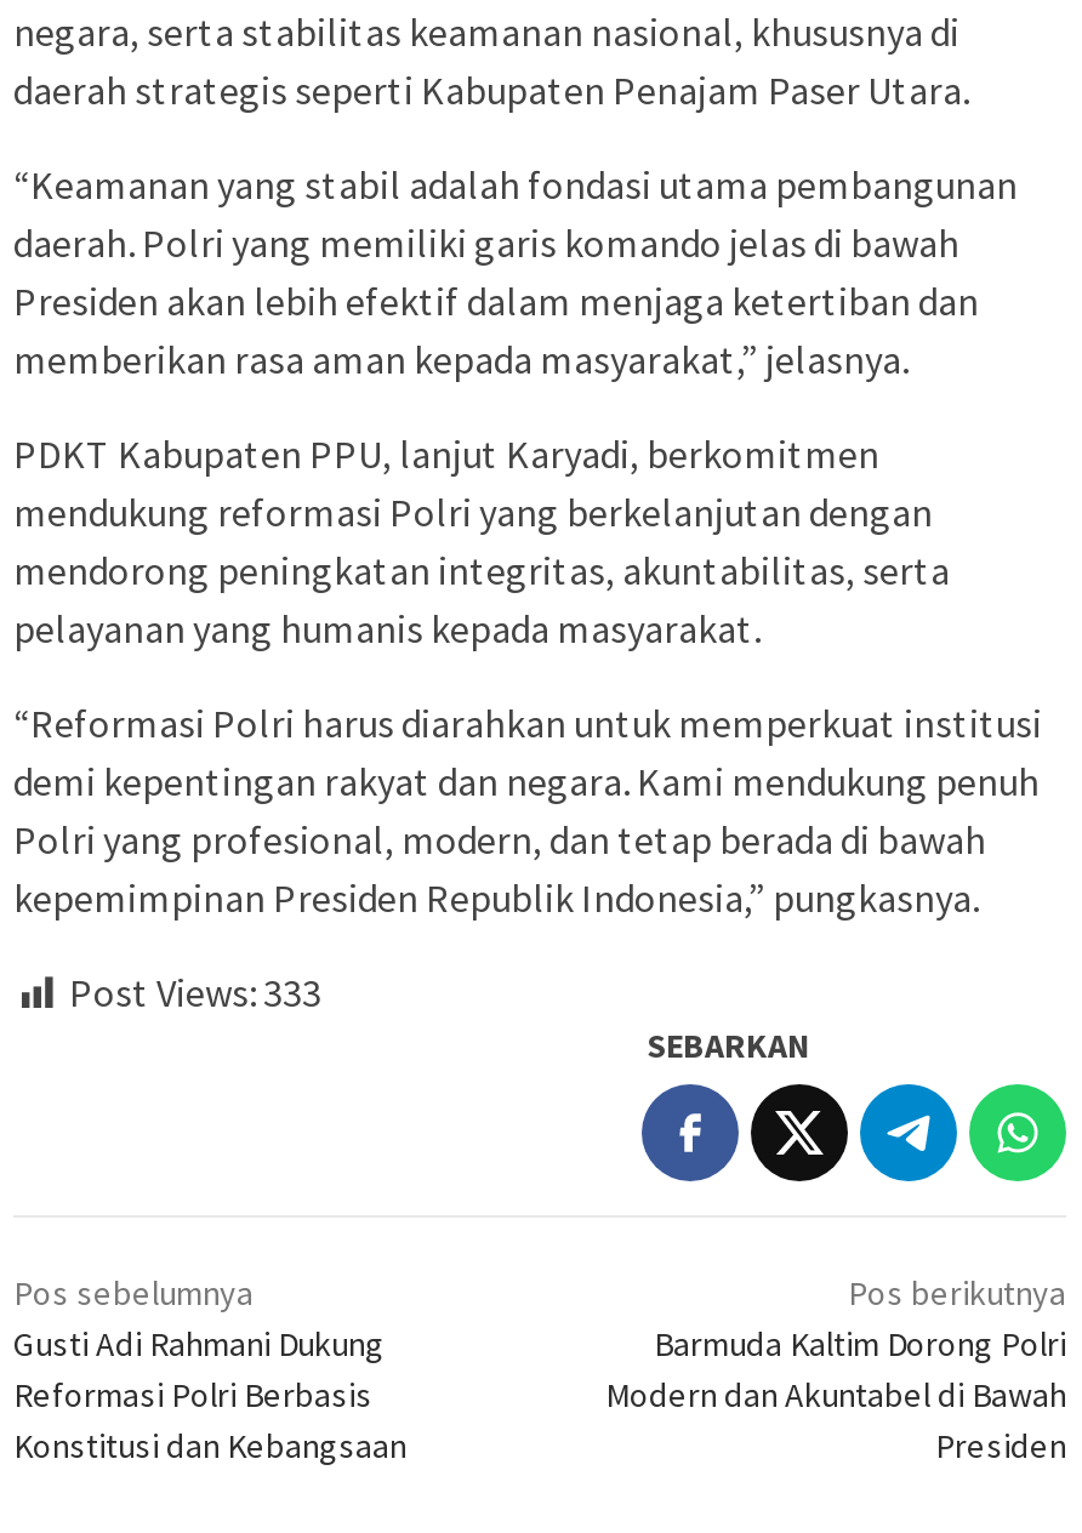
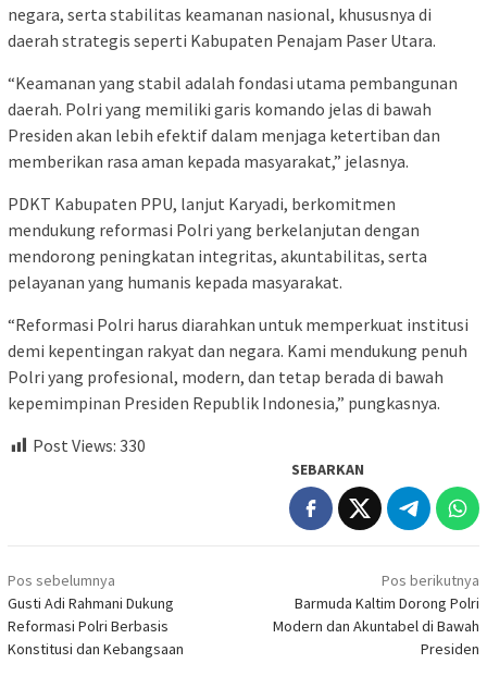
- Post Views: 333
+ Post Views: 330
